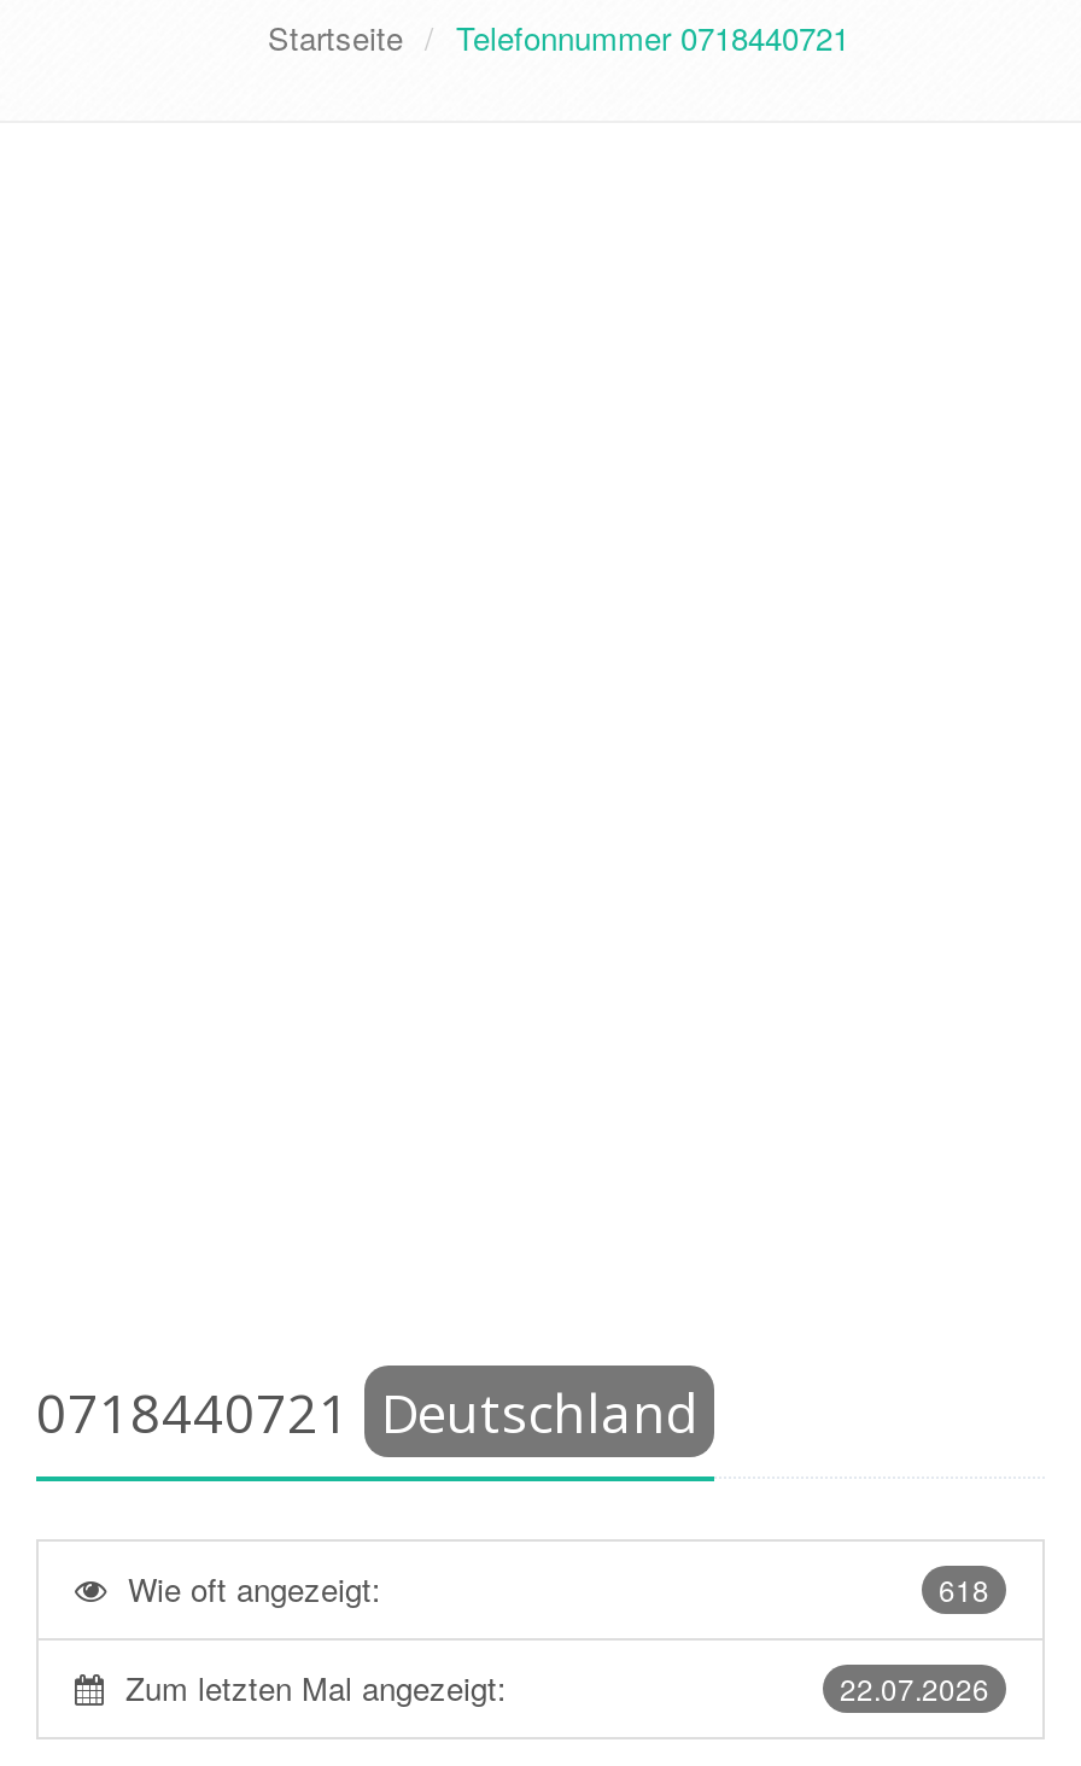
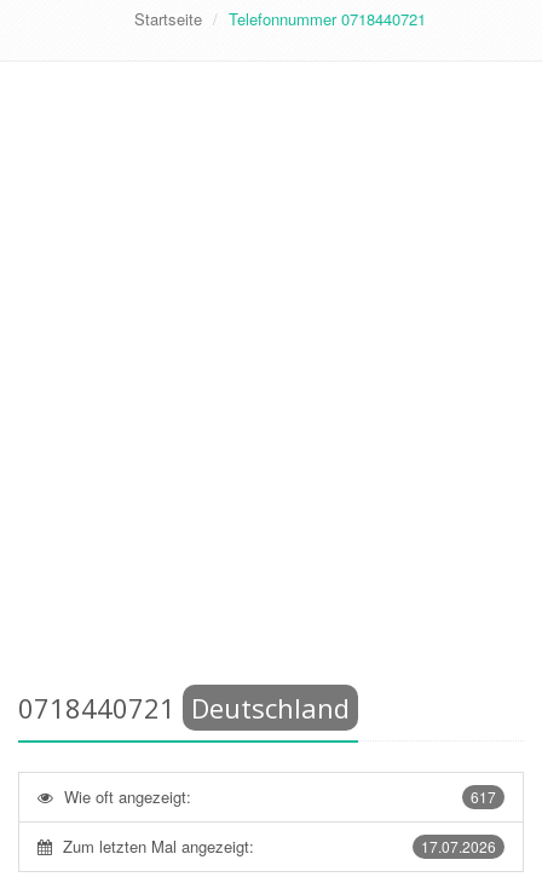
- 618
+ 617

- 22.07.2026
+ 17.07.2026
